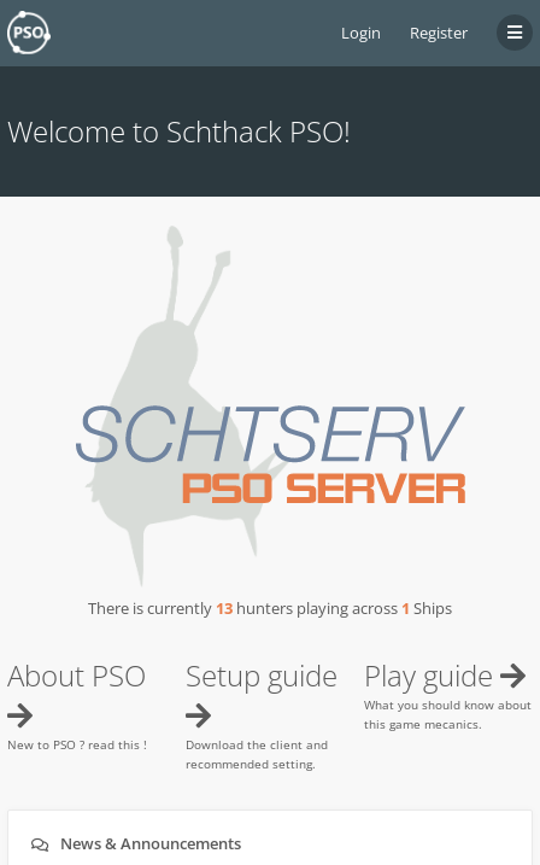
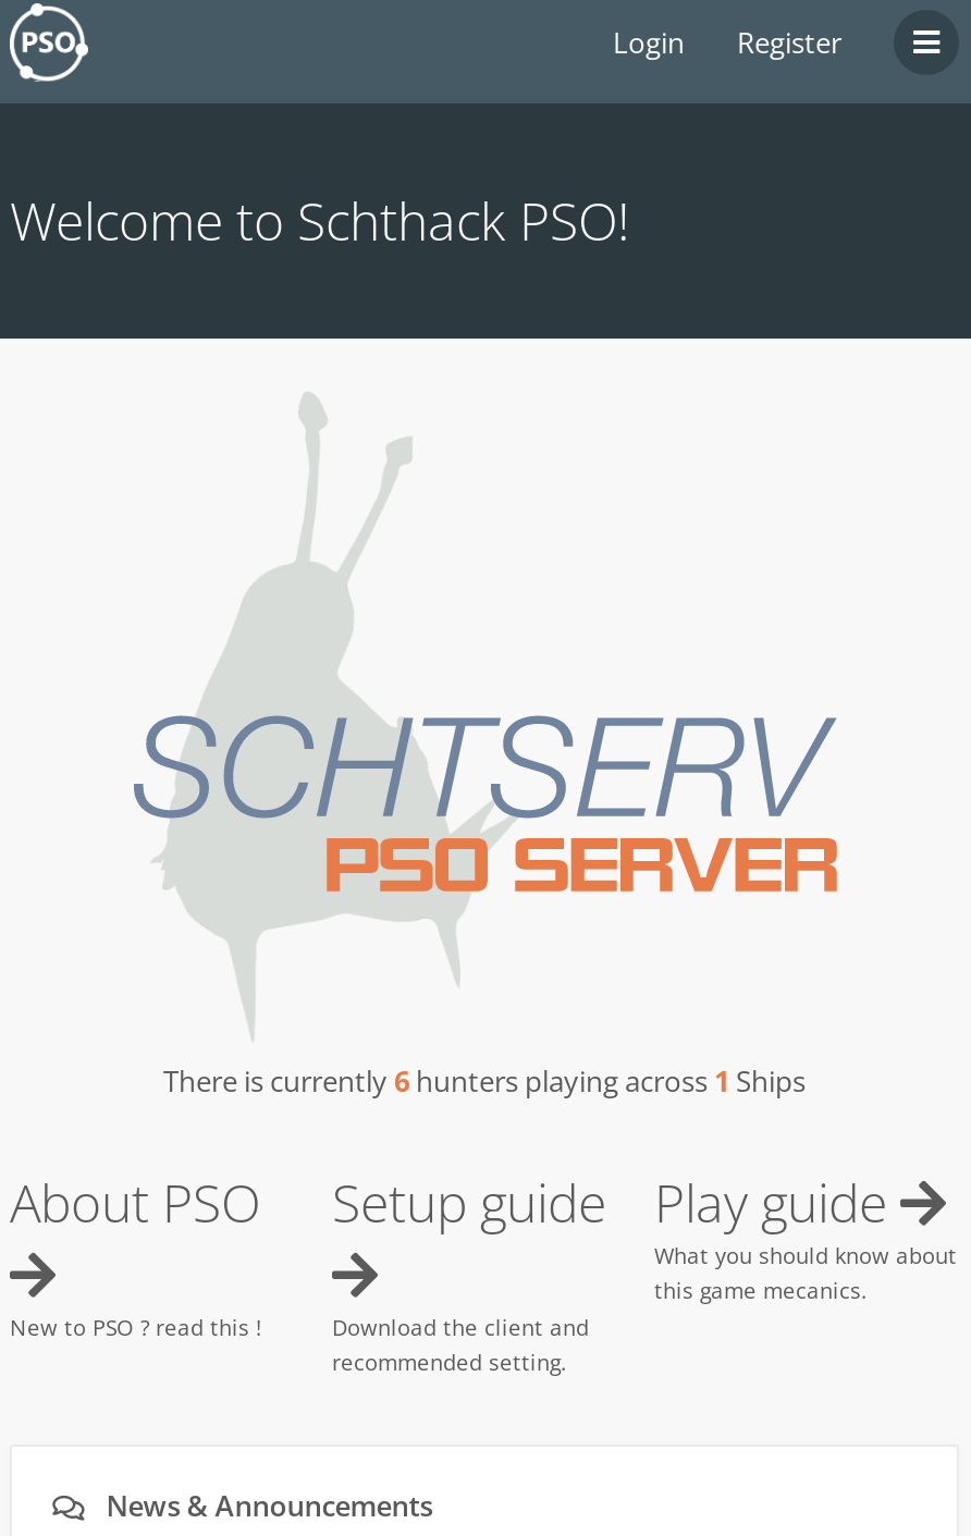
- There is currently 13 hunters playing across 1 Ships
+ There is currently 6 hunters playing across 1 Ships
